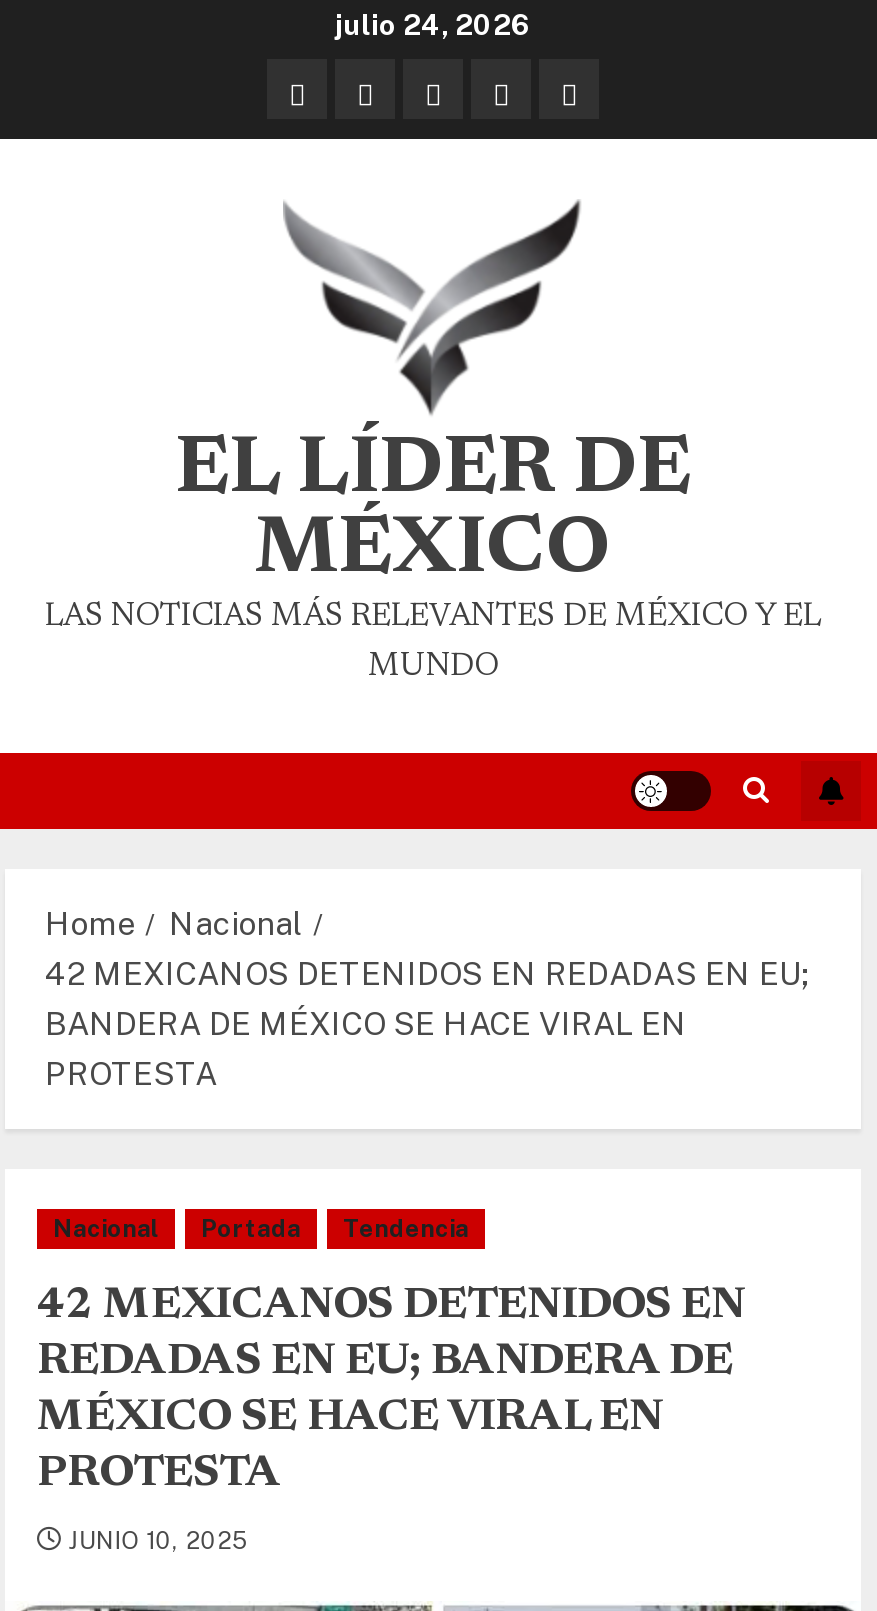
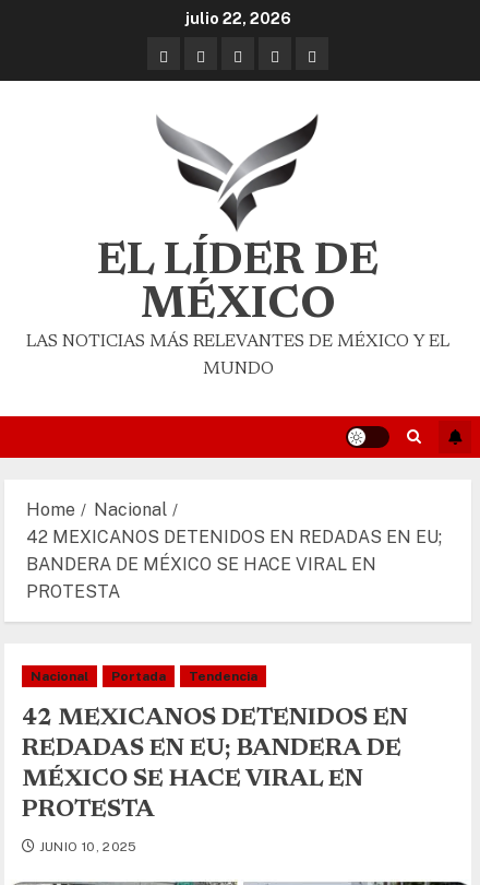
- julio 24, 2026
+ julio 22, 2026
